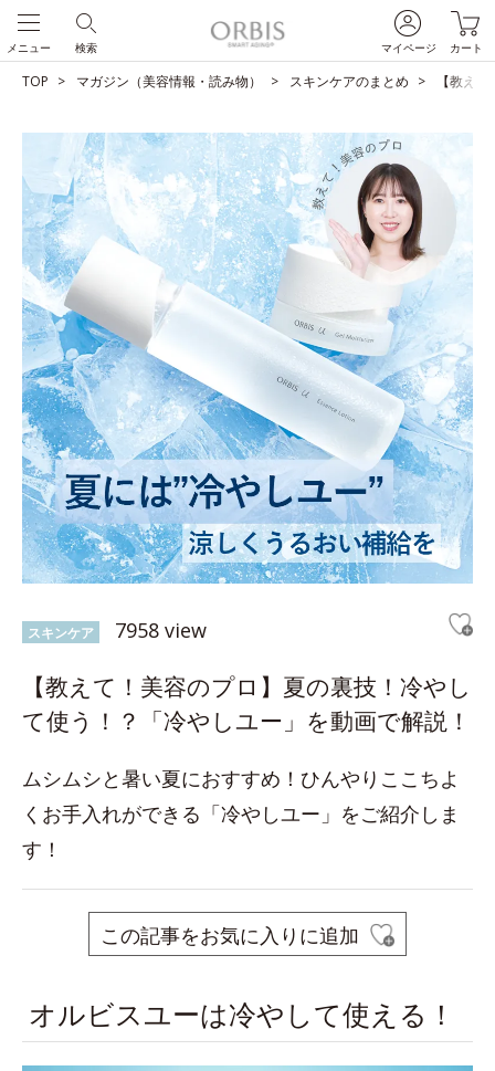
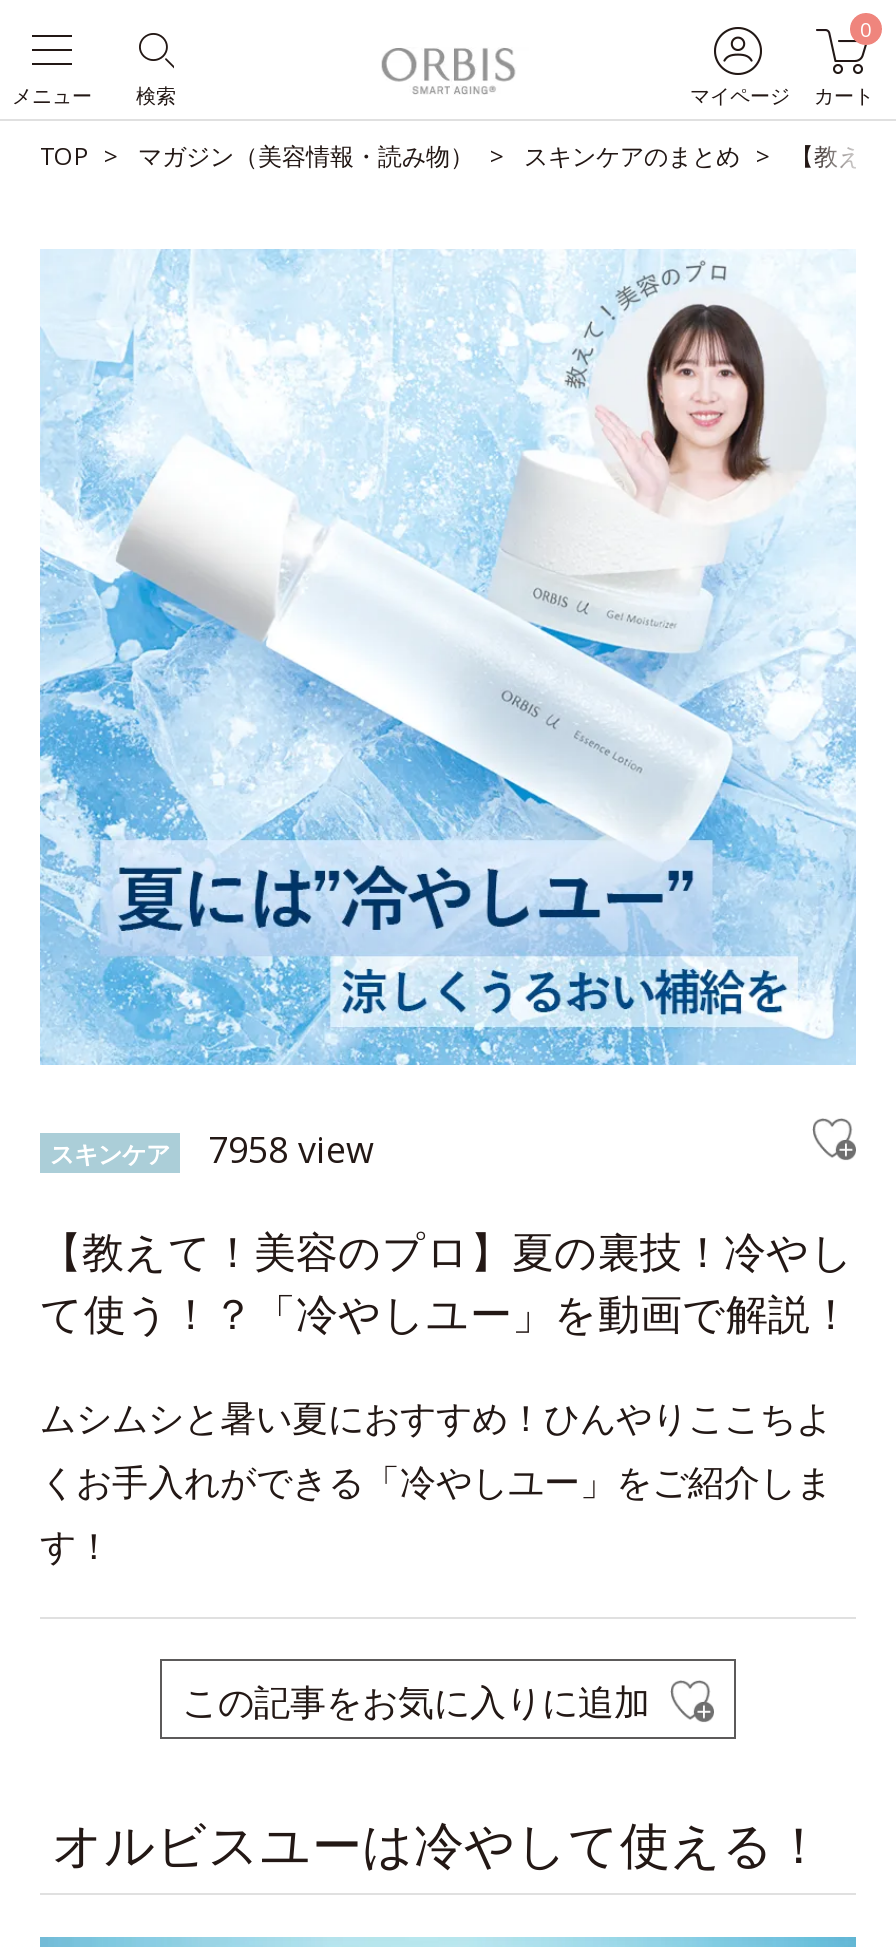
+ 0
